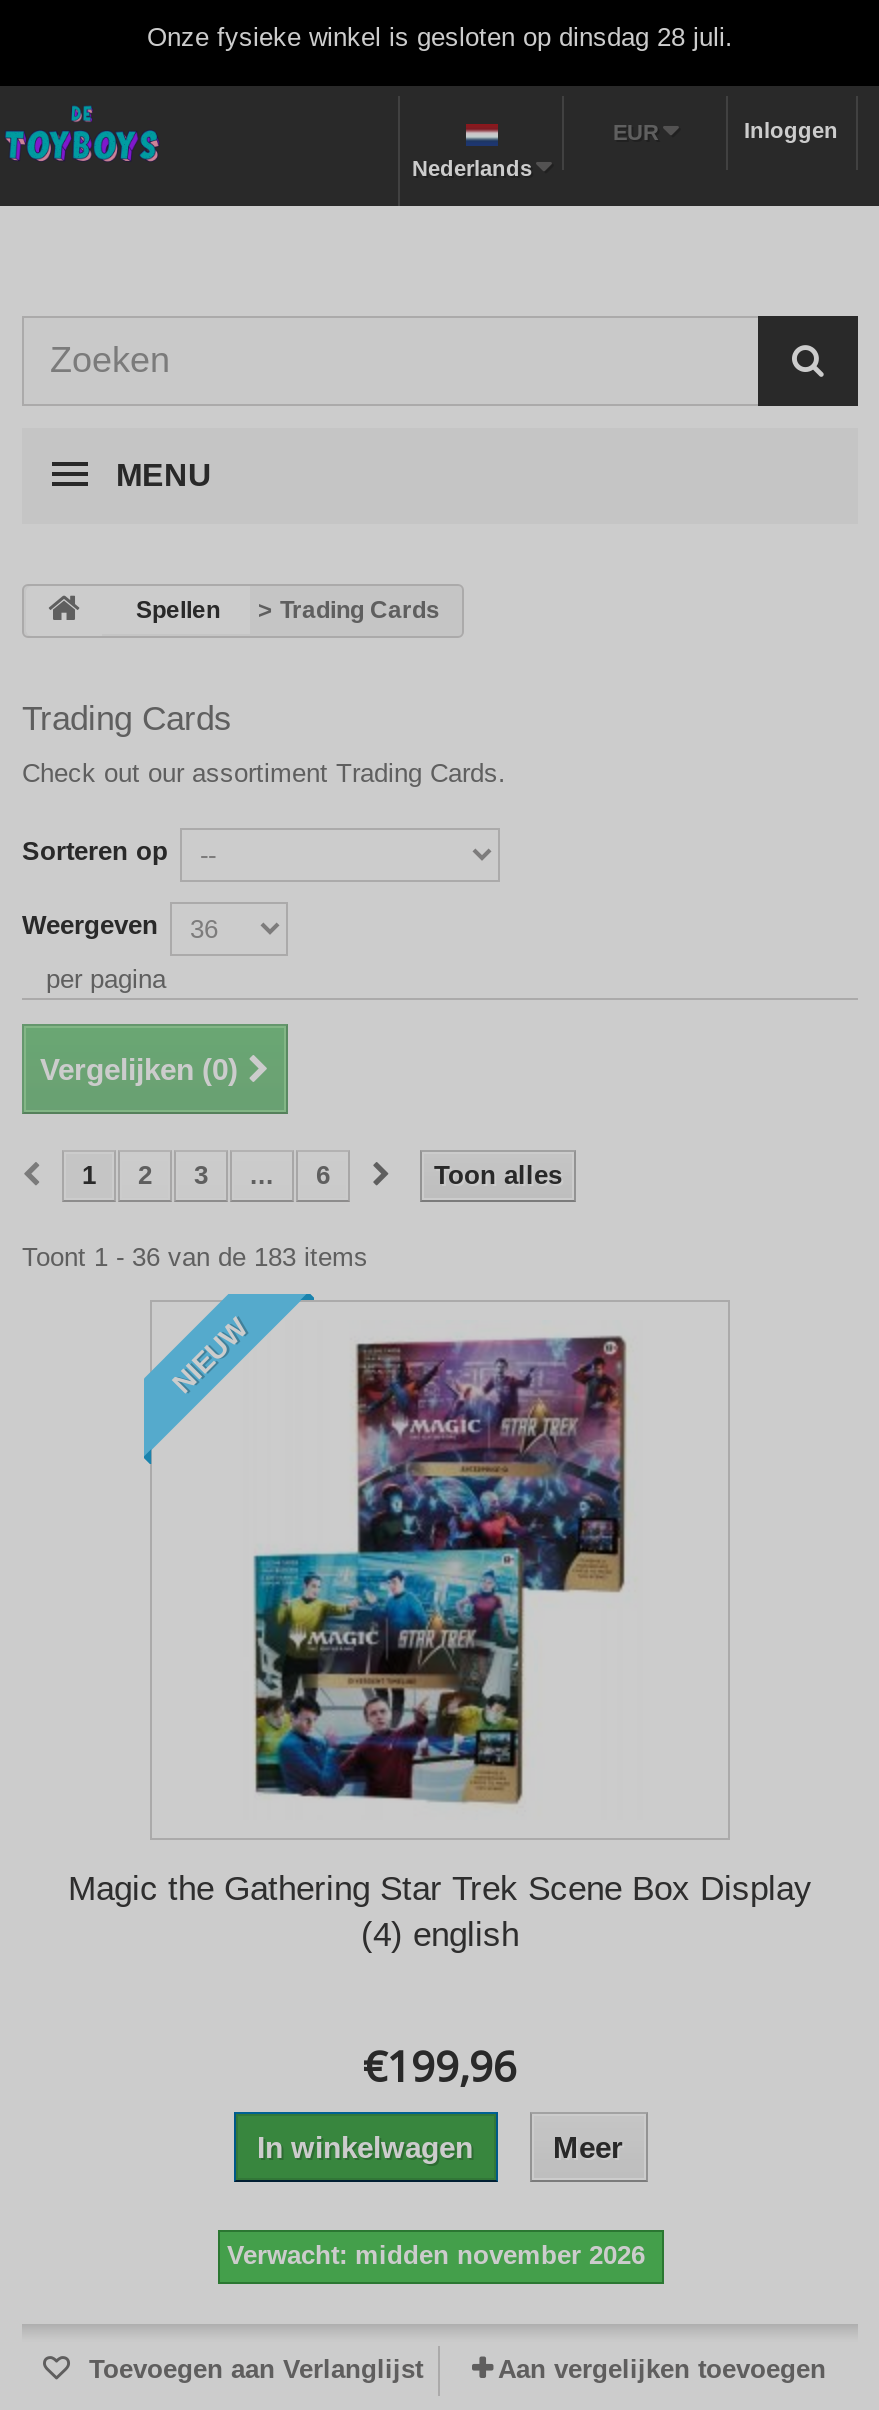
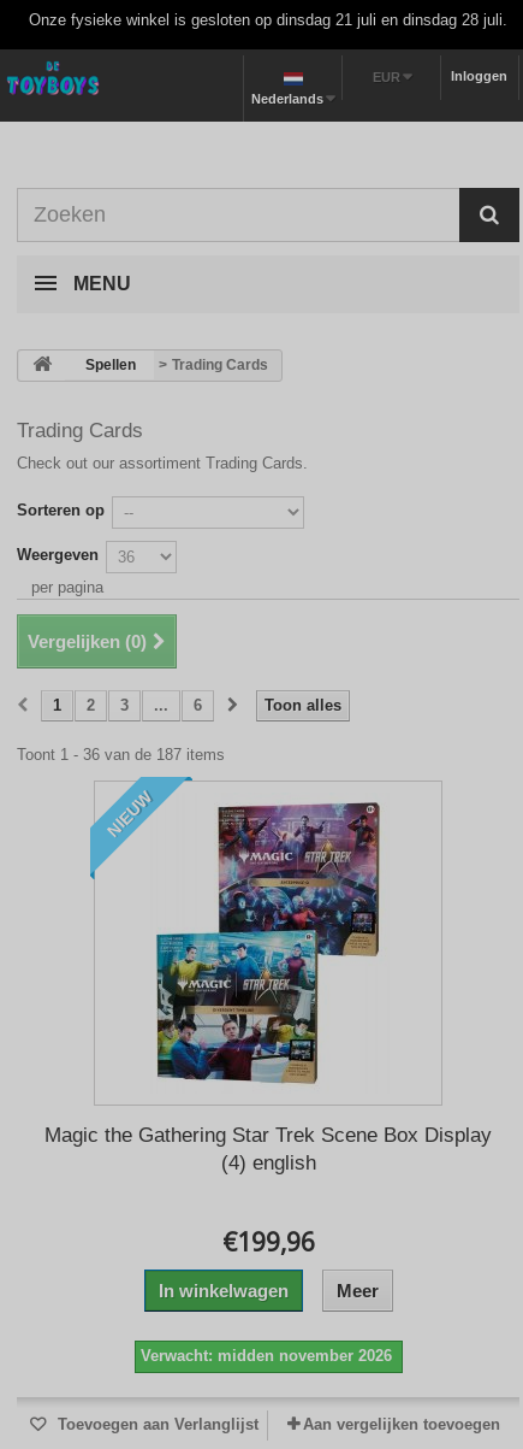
- Onze fysieke winkel is gesloten op dinsdag 28 juli.
+ Onze fysieke winkel is gesloten op dinsdag 21 juli en dinsdag 28 juli.

- Toont 1 - 36 van de 183 items
+ Toont 1 - 36 van de 187 items
